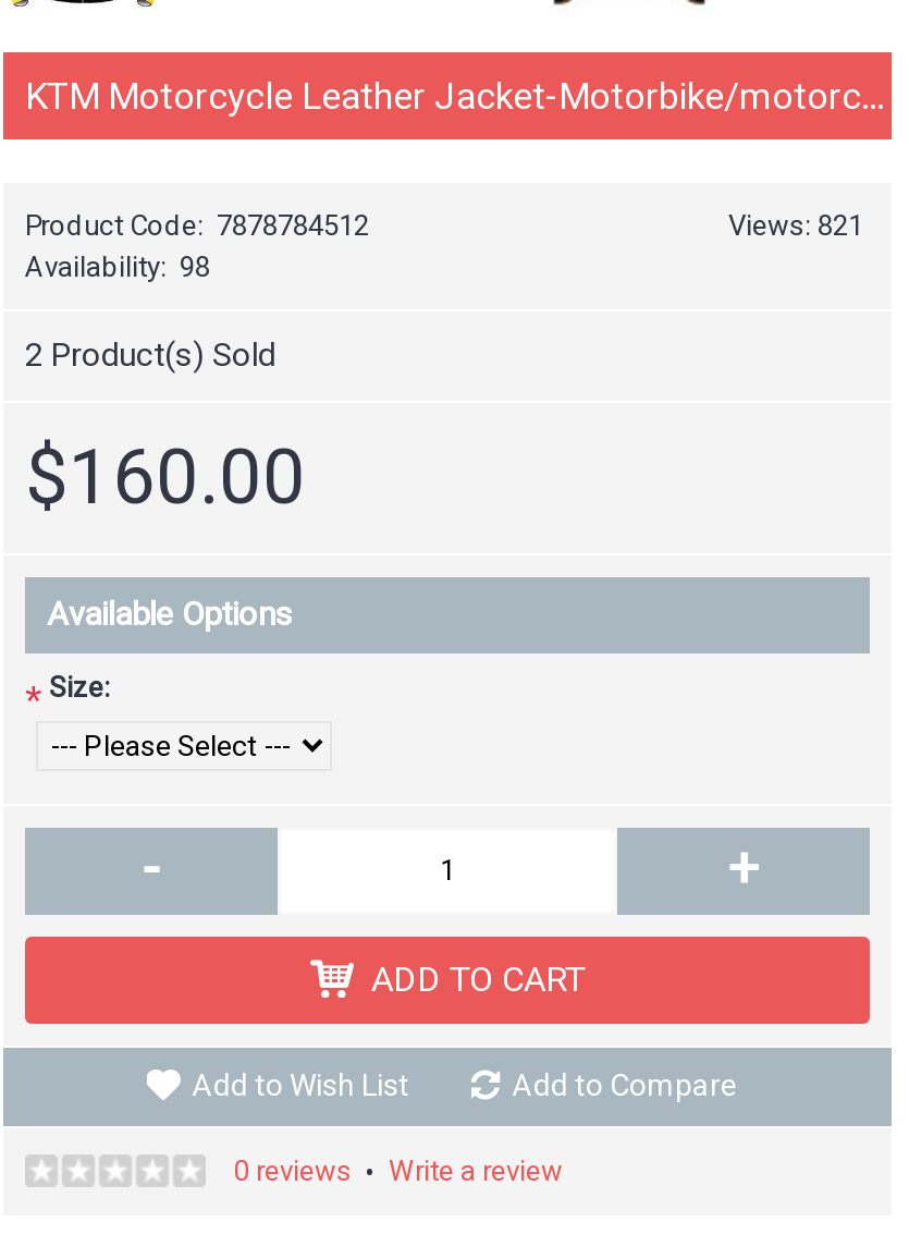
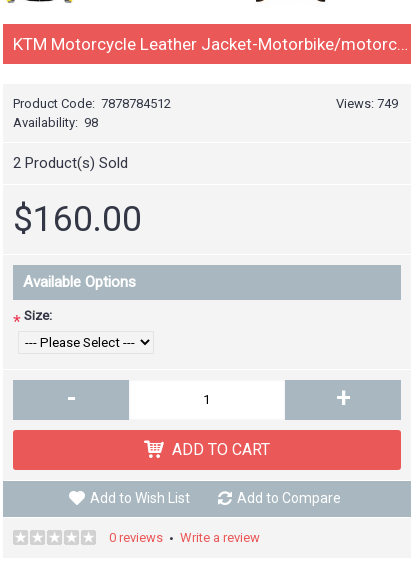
- Views: 821
+ Views: 749
